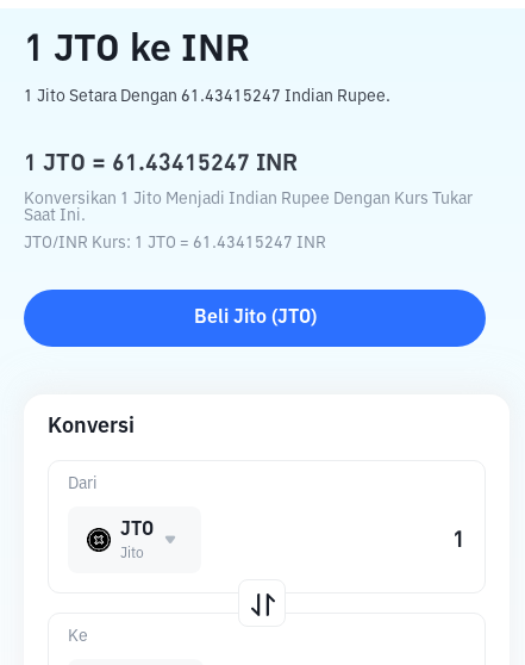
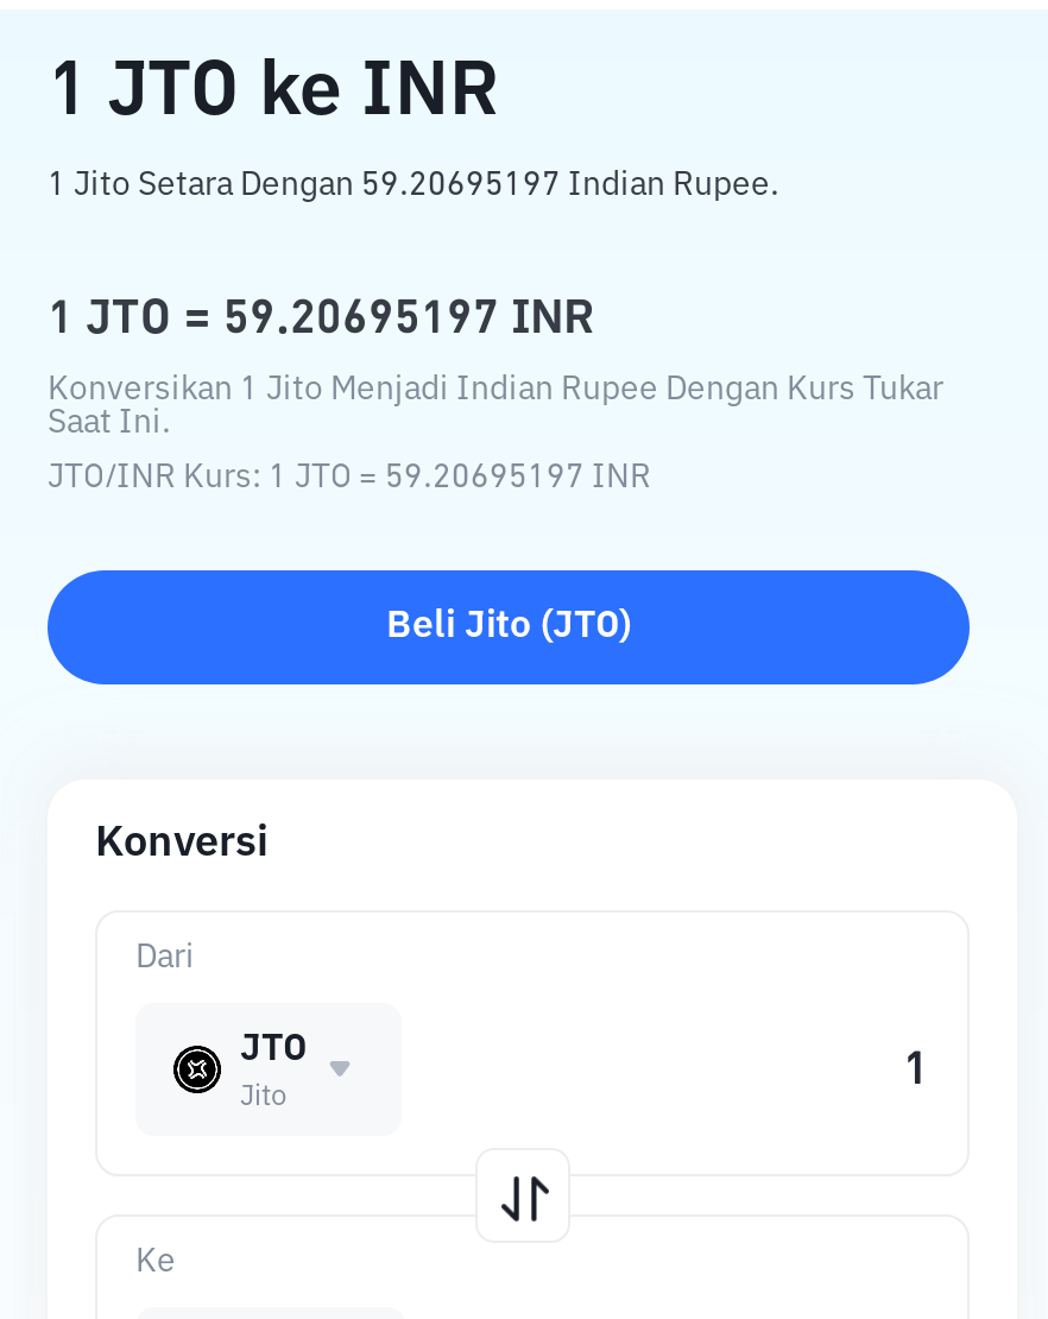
- 1 Jito Setara Dengan 61.43415247 Indian Rupee.
+ 1 Jito Setara Dengan 59.20695197 Indian Rupee.

- 1 JTO = 61.43415247 INR
+ 1 JTO = 59.20695197 INR

- JTO/INR Kurs: 1 JTO = 61.43415247 INR
+ JTO/INR Kurs: 1 JTO = 59.20695197 INR
